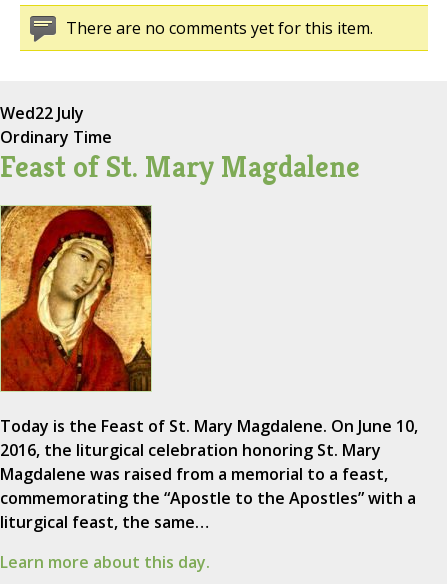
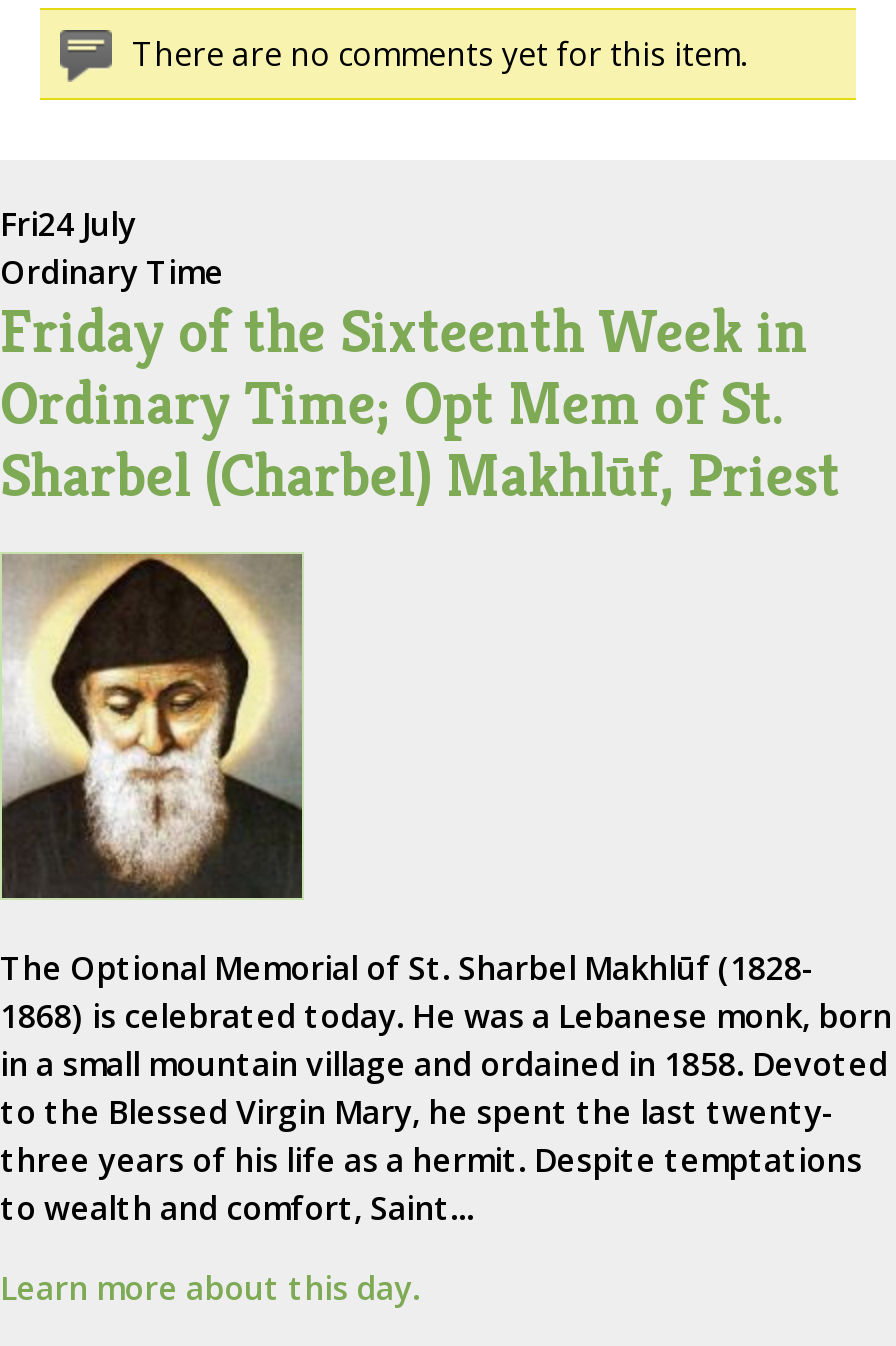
- Wed22 July
+ Fri24 July

- Feast of St. Mary Magdalene
+ Friday of the Sixteenth Week in
+ Ordinary Time; Opt Mem of St.
+ Sharbel (Charbel) Makhlūf, Priest

- [image]
+ [image]

- Today is the Feast of St. Mary Magdalene. On June 10,
- 2016, the liturgical celebration honoring St. Mary
- Magdalene was raised from a memorial to a feast,
- commemorating the “Apostle to the Apostles” with a
- liturgical feast, the same…
+ The Optional Memorial of St. Sharbel Makhlūf (1828-
+ 1868) is celebrated today. He was a Lebanese monk, born
+ in a small mountain village and ordained in 1858. Devoted
+ to the Blessed Virgin Mary, he spent the last twenty-
+ three years of his life as a hermit. Despite temptations
+ to wealth and comfort, Saint…
